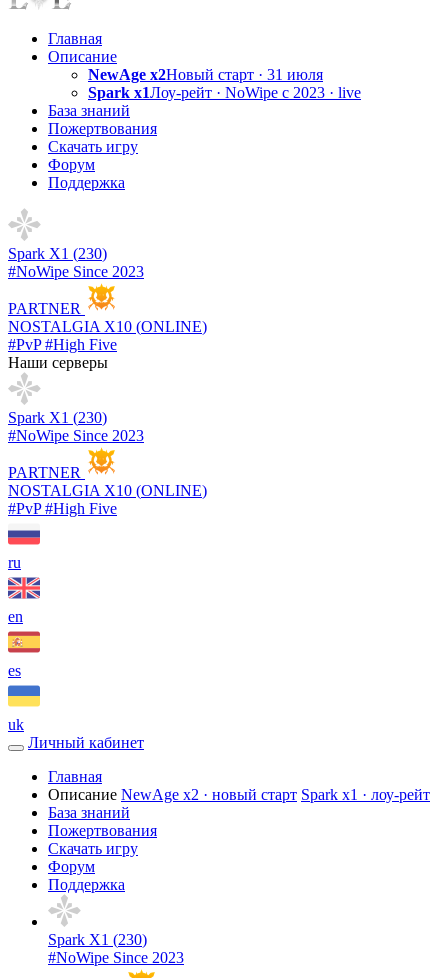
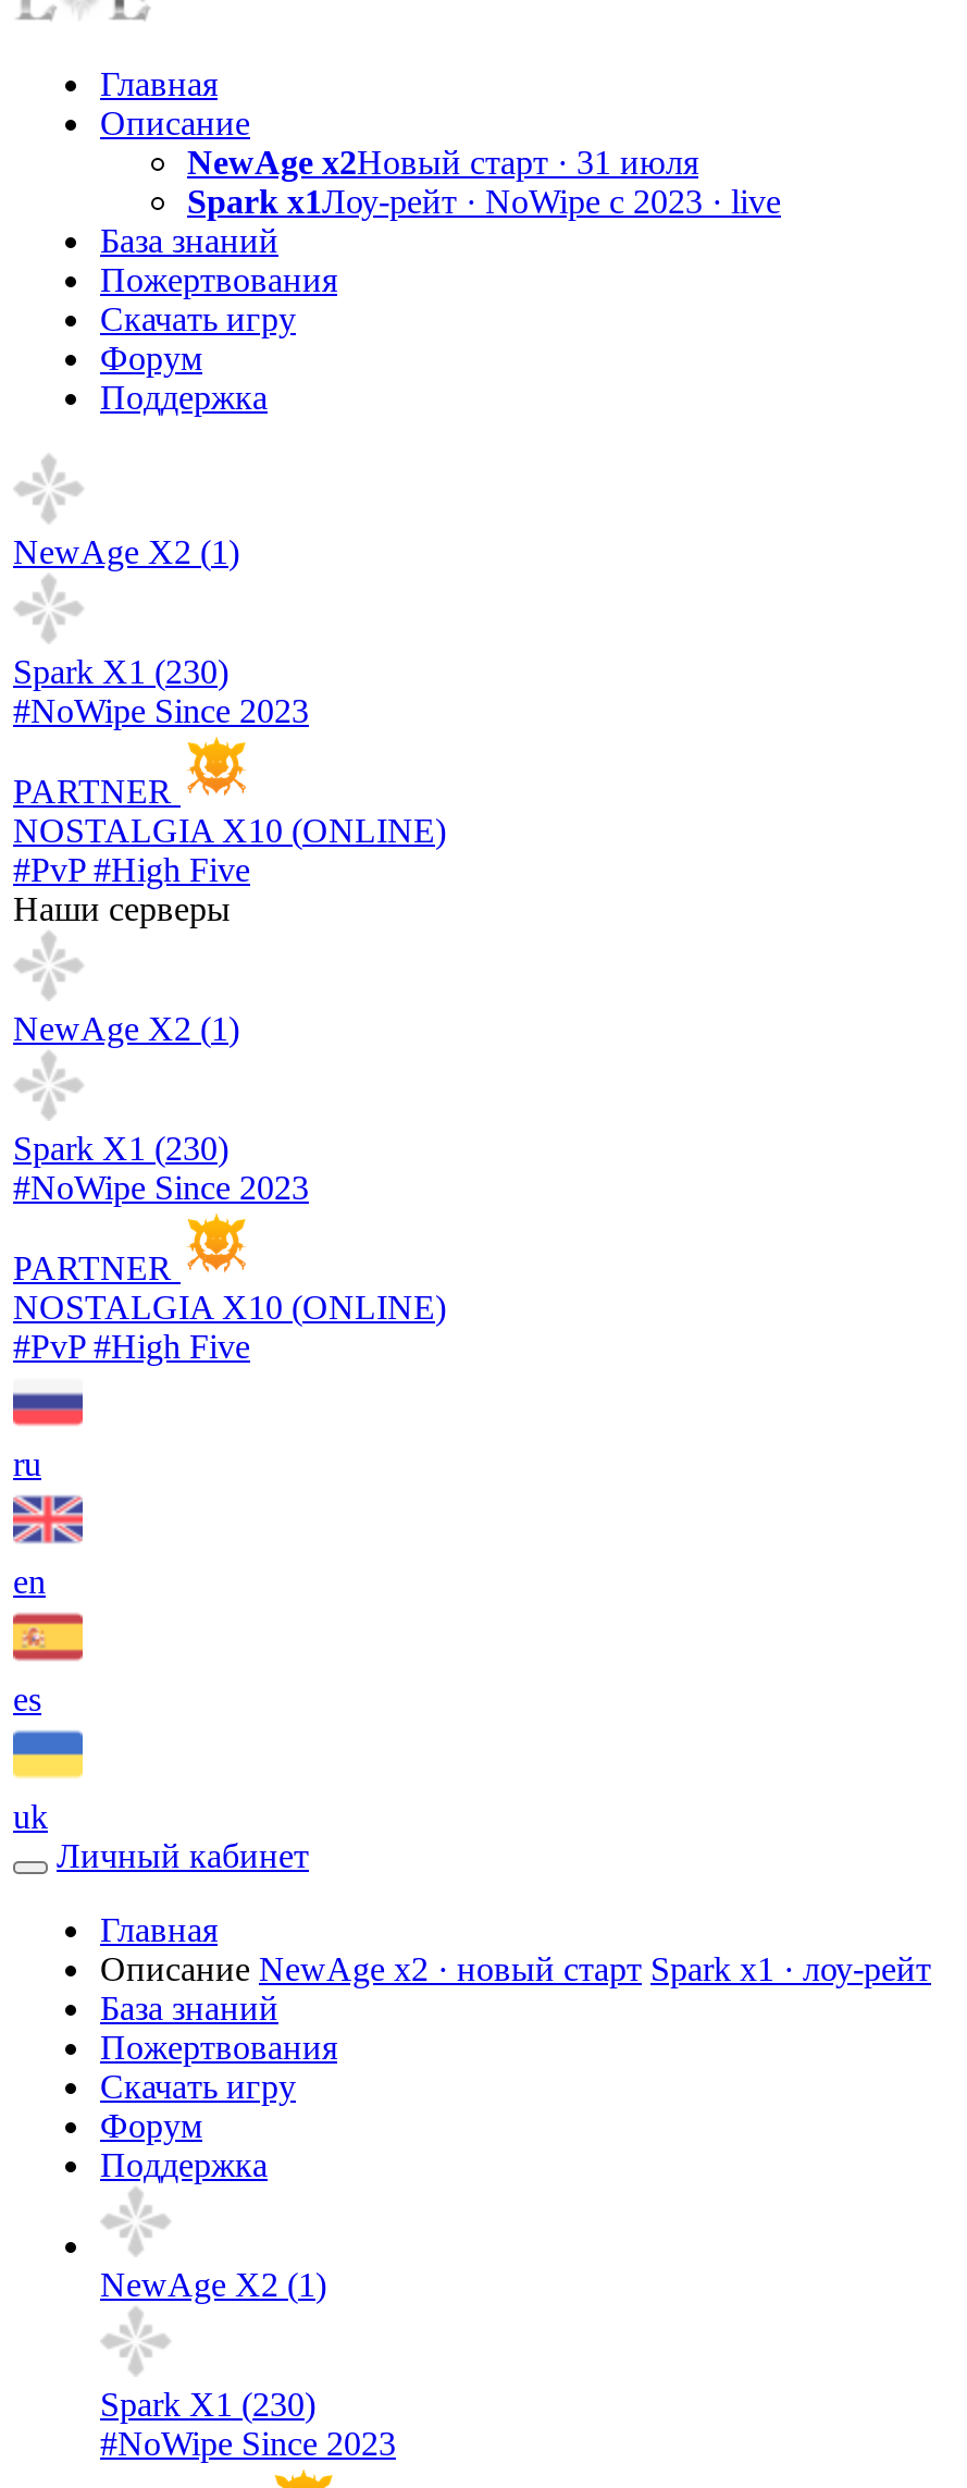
+ NewAge X2 (1)

+ NewAge X2 (1)

+ NewAge X2 (1)
